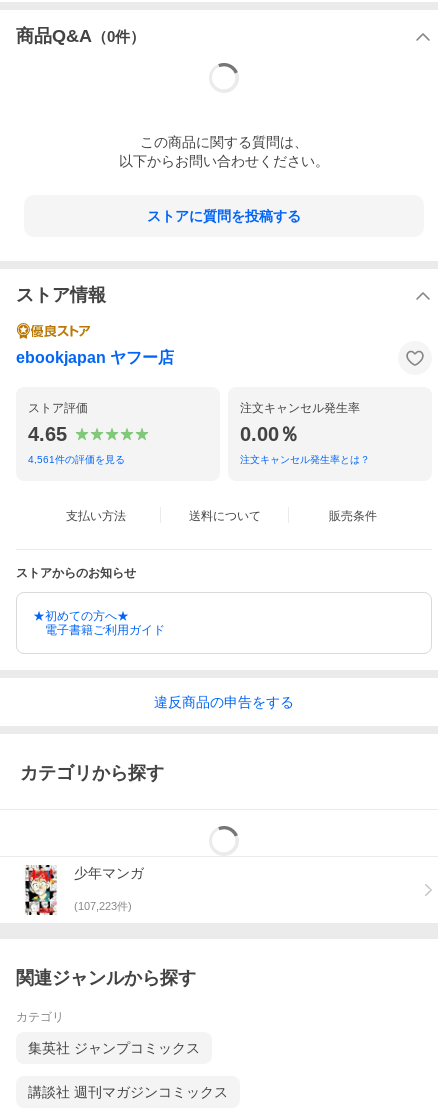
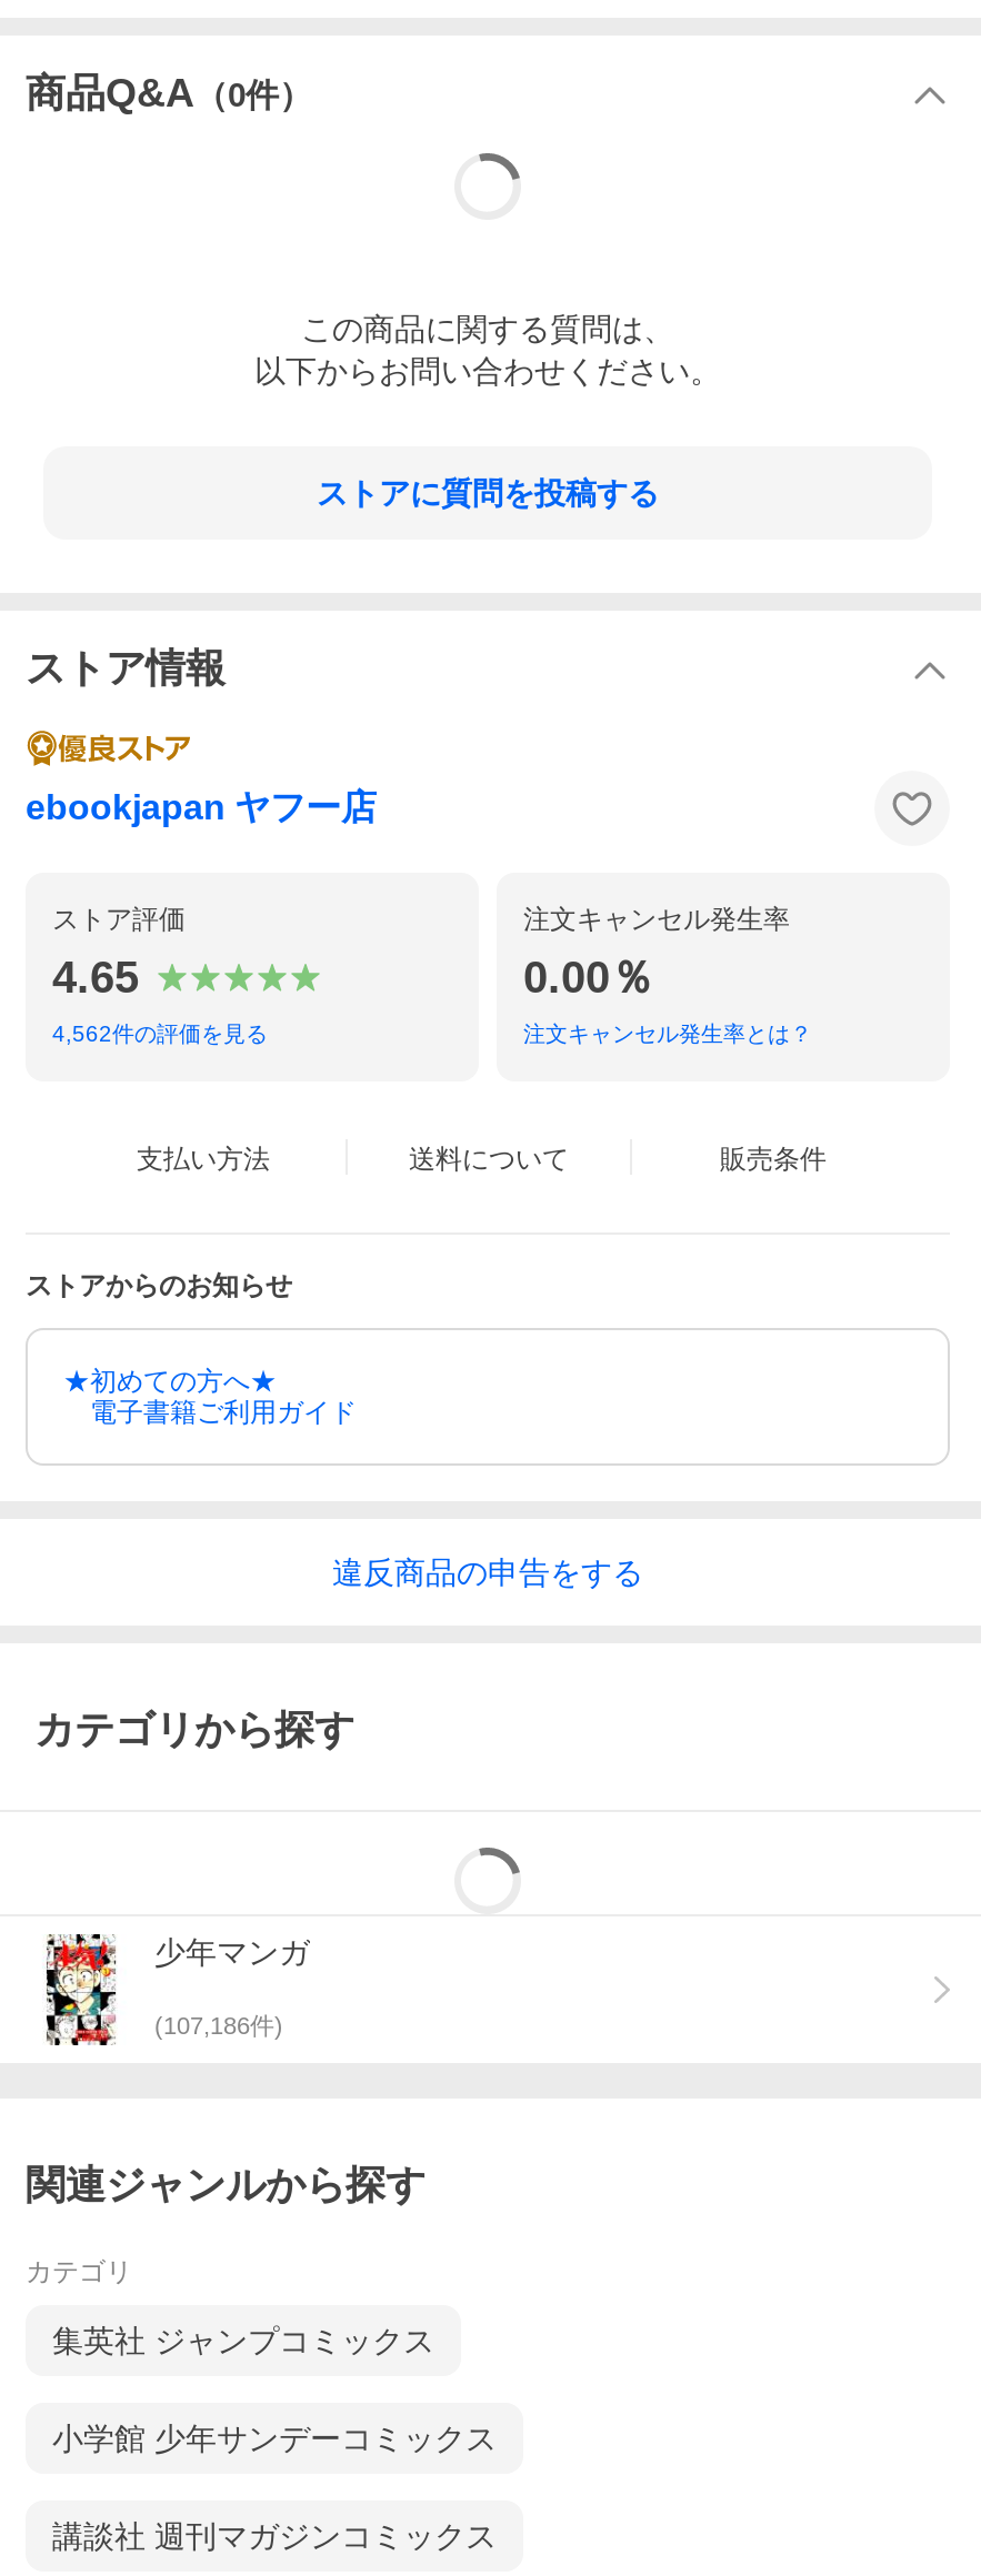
- 4,561件の評価を見る
+ 4,562件の評価を見る

- (107,223件)
+ (107,186件)

+ 小学館 少年サンデーコミックス
